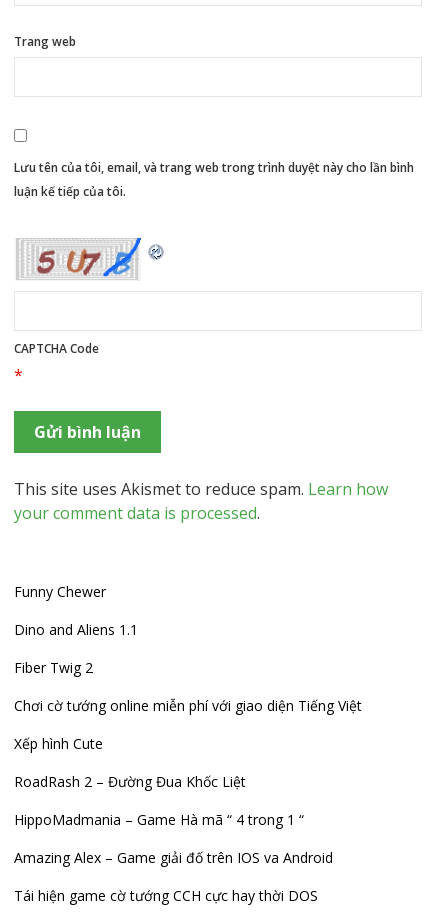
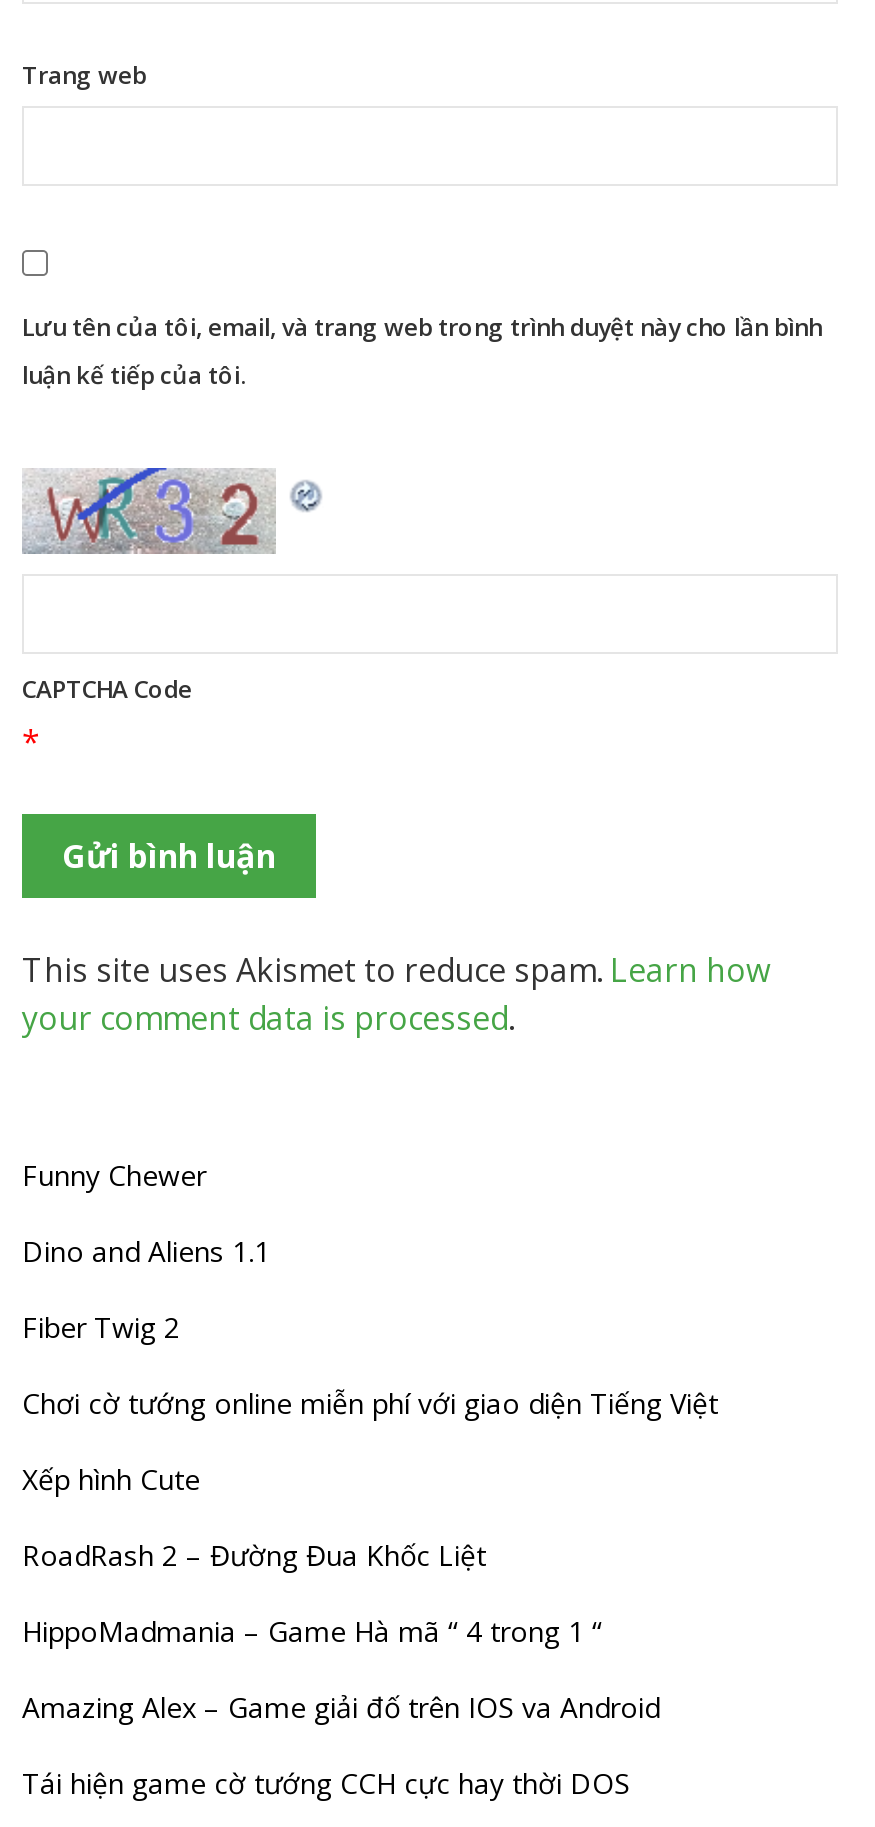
- [image]
+ [image]
